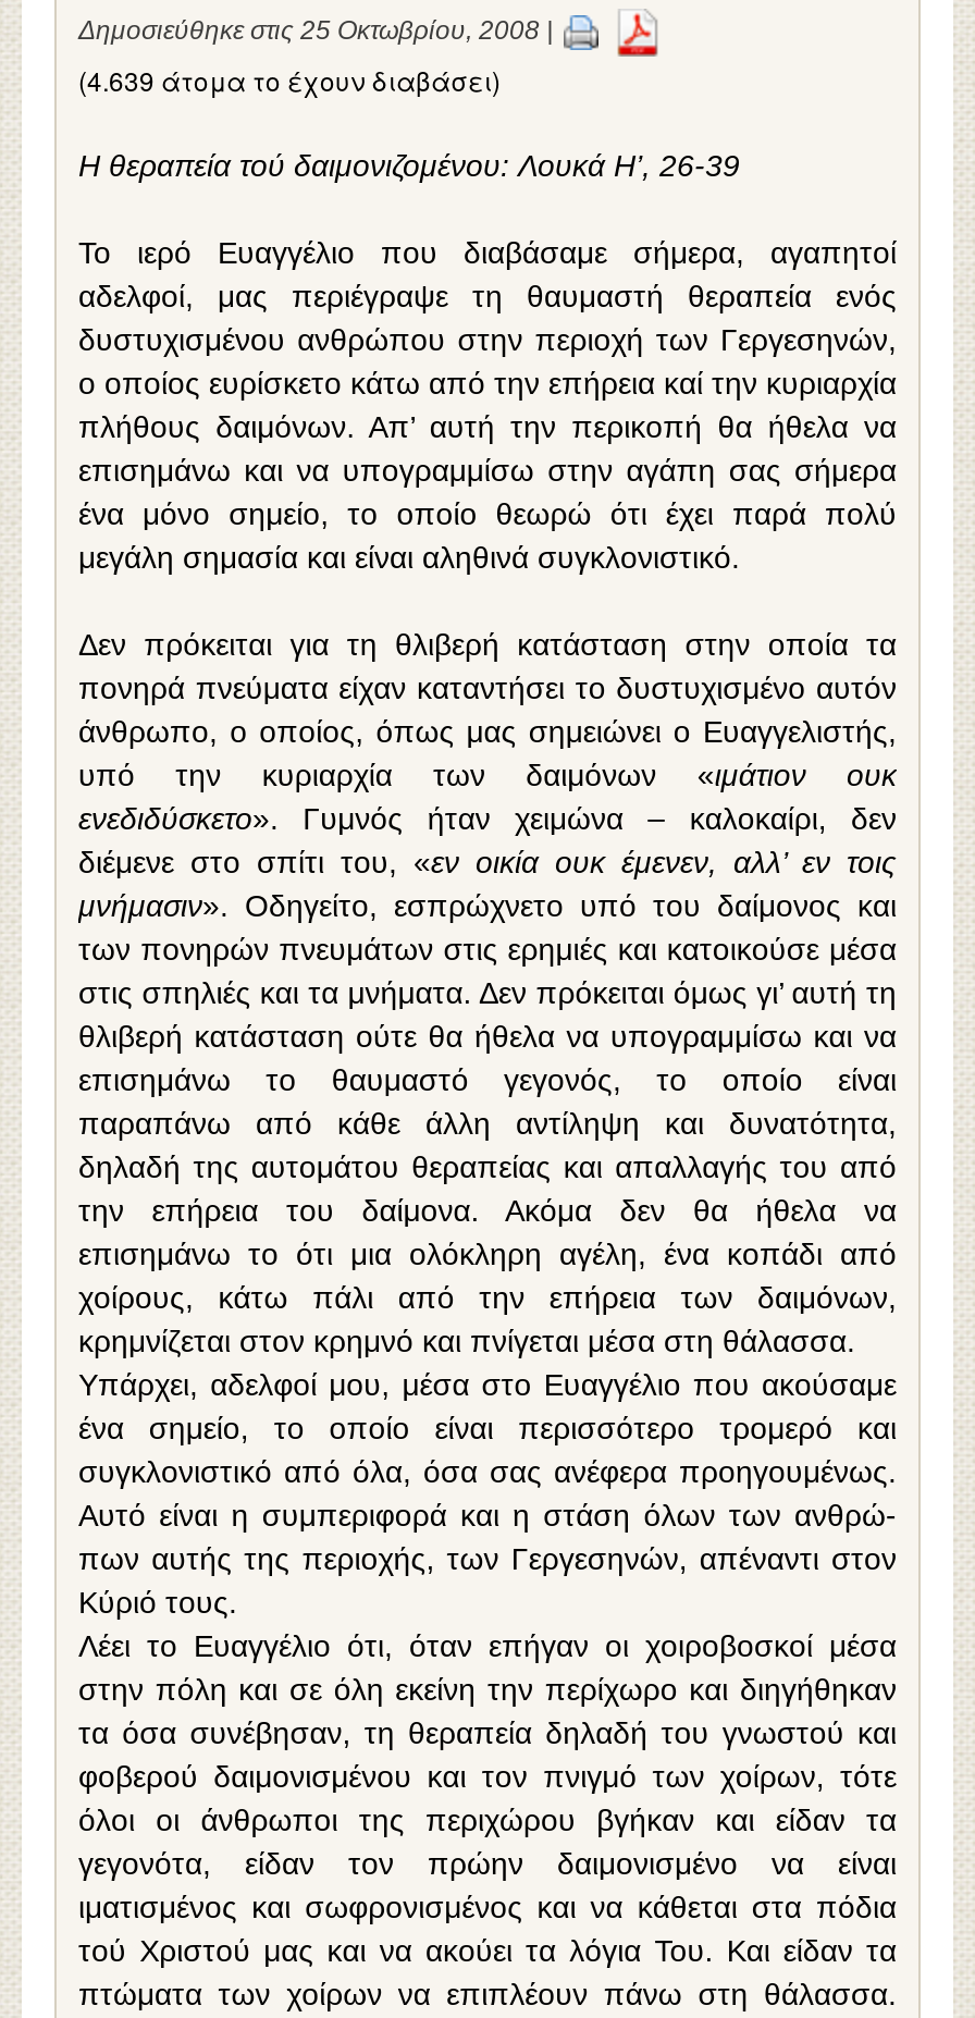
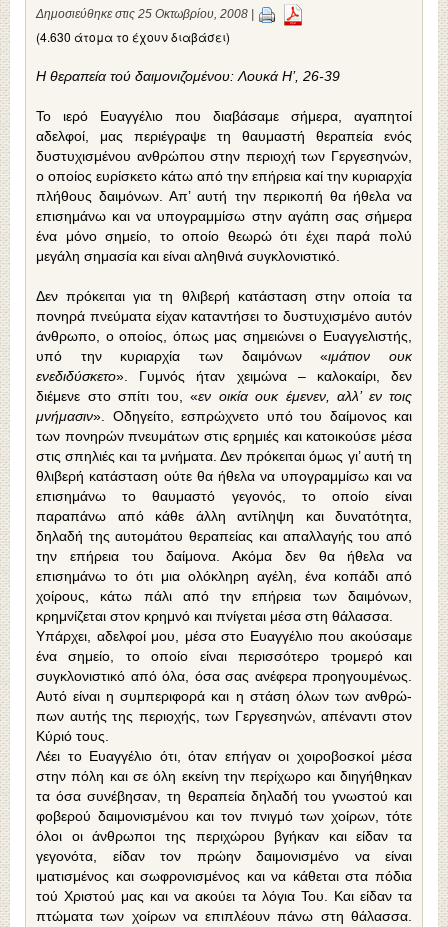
- (4.639 άτομα το έχουν διαβάσει)
+ (4.630 άτομα το έχουν διαβάσει)
